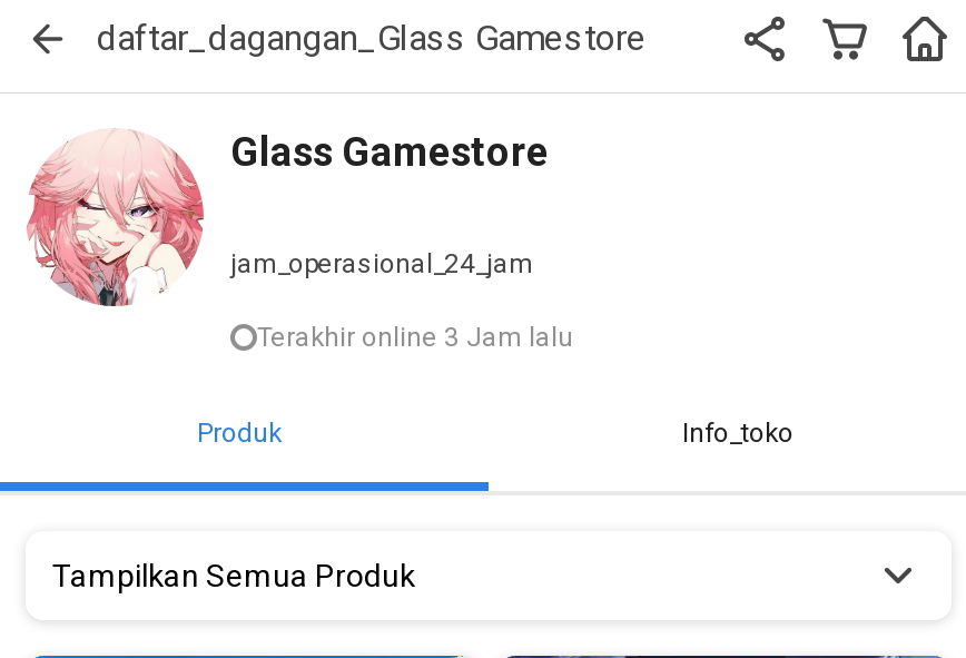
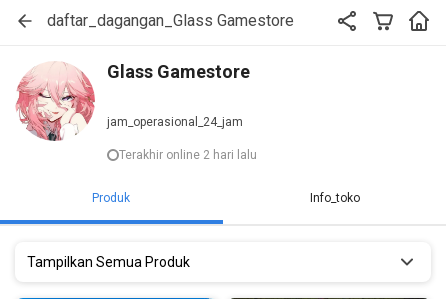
- Terakhir online 3 Jam lalu
+ Terakhir online 2 hari lalu
